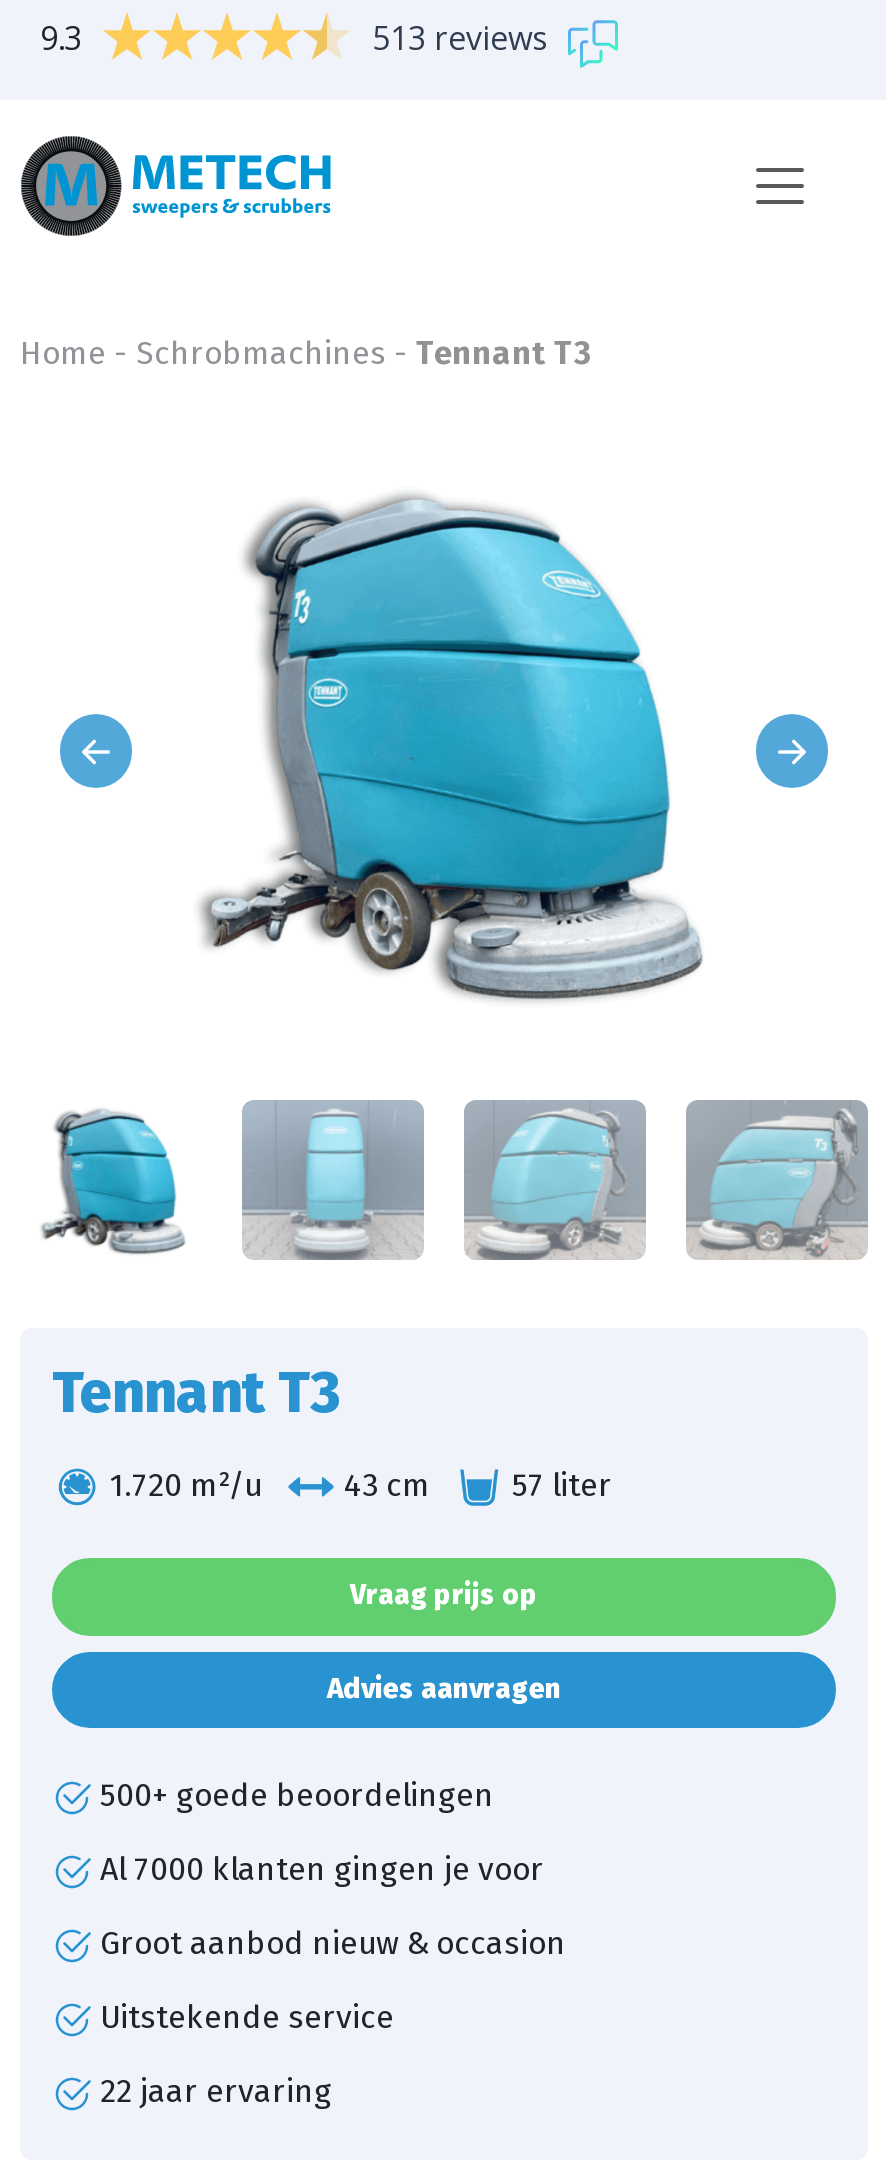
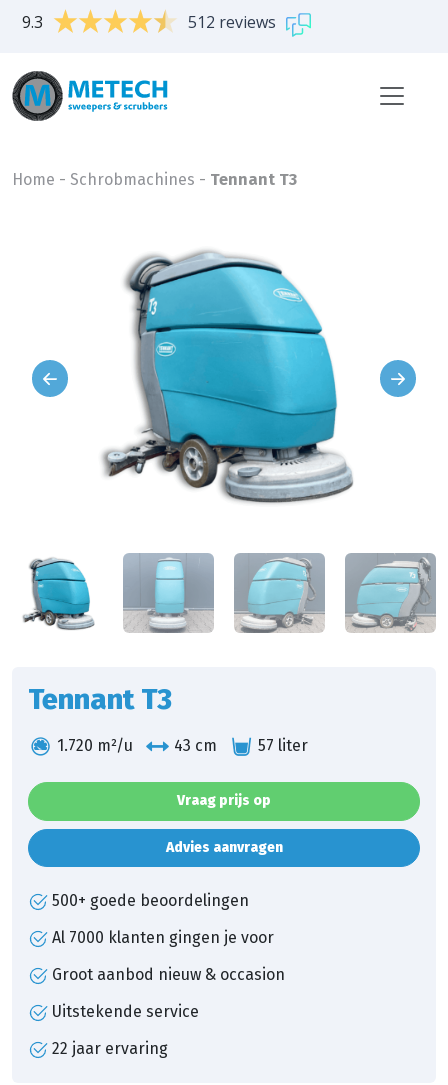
- 513 reviews
+ 512 reviews
